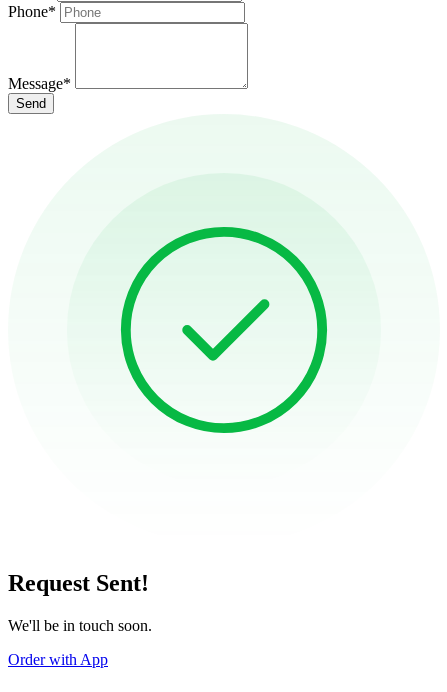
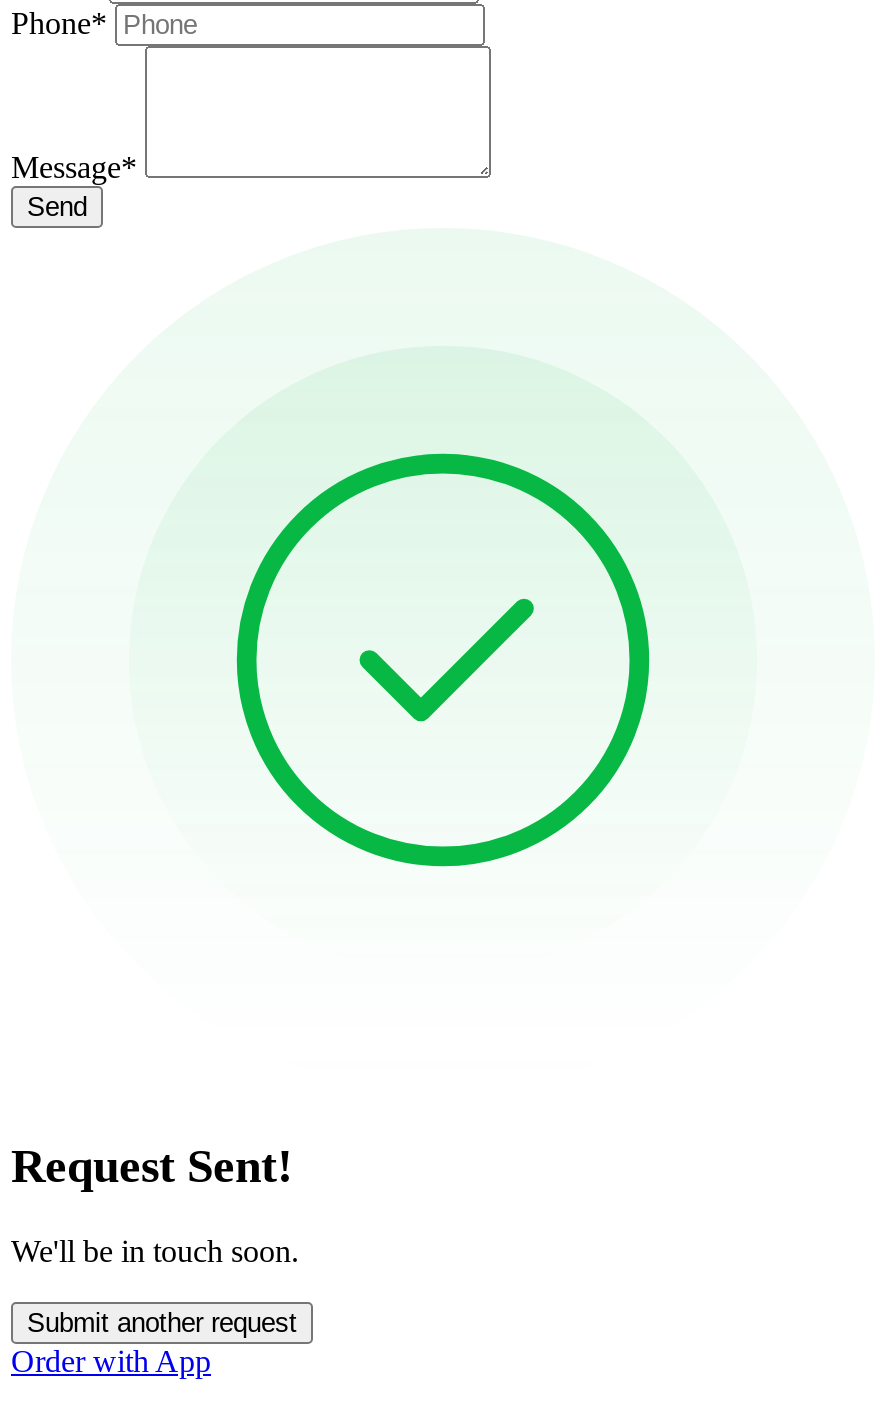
+ Submit another request
